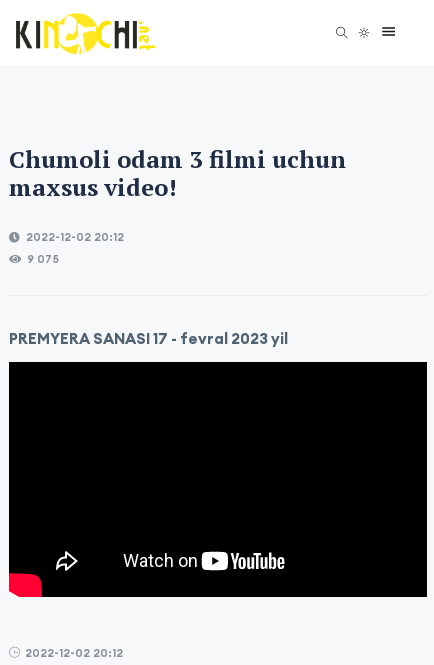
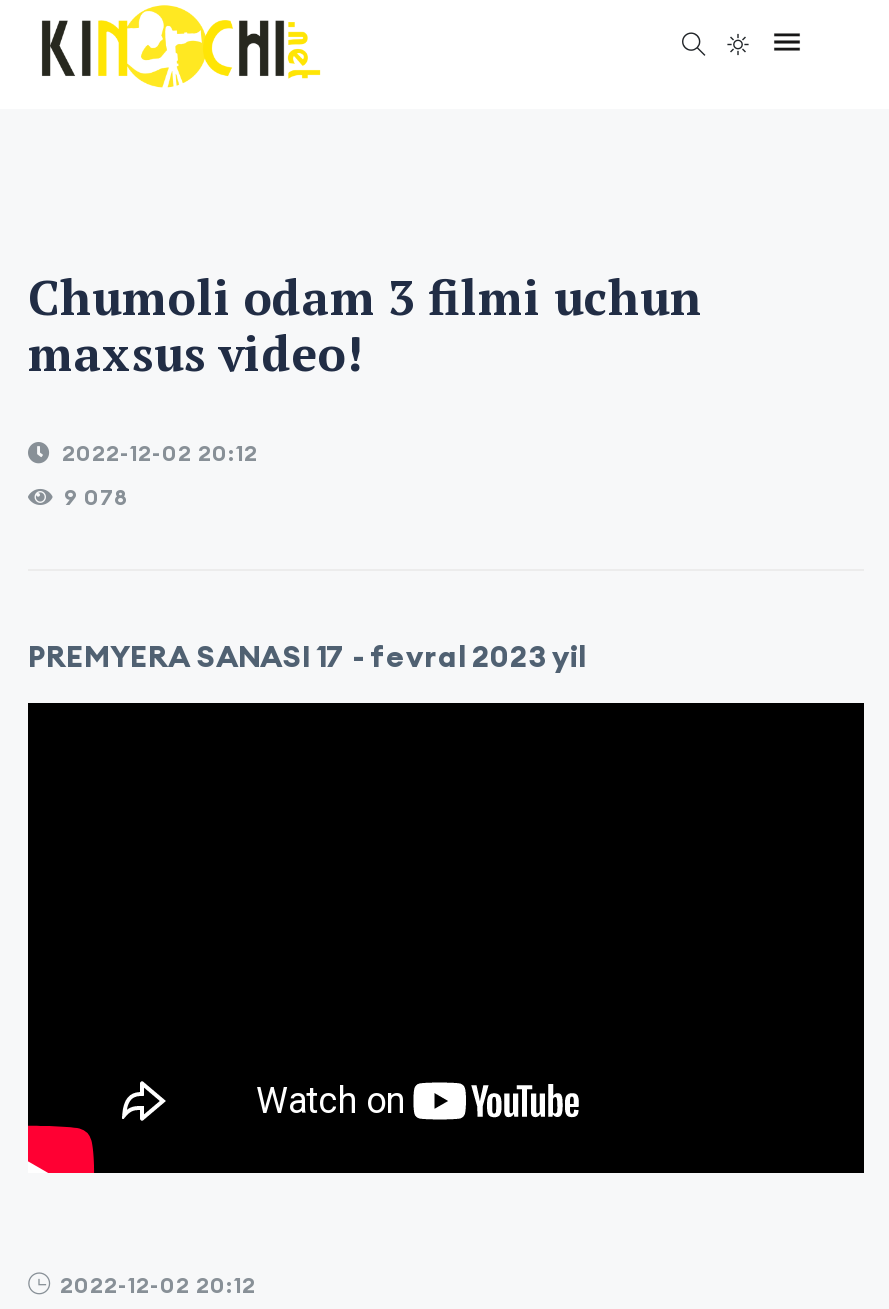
- 9 075
+ 9 078
